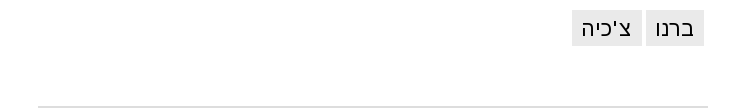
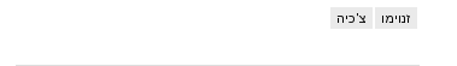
- ברנו
+ זנוימו
